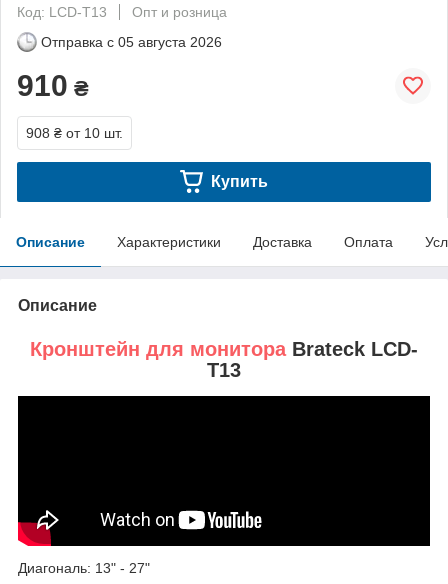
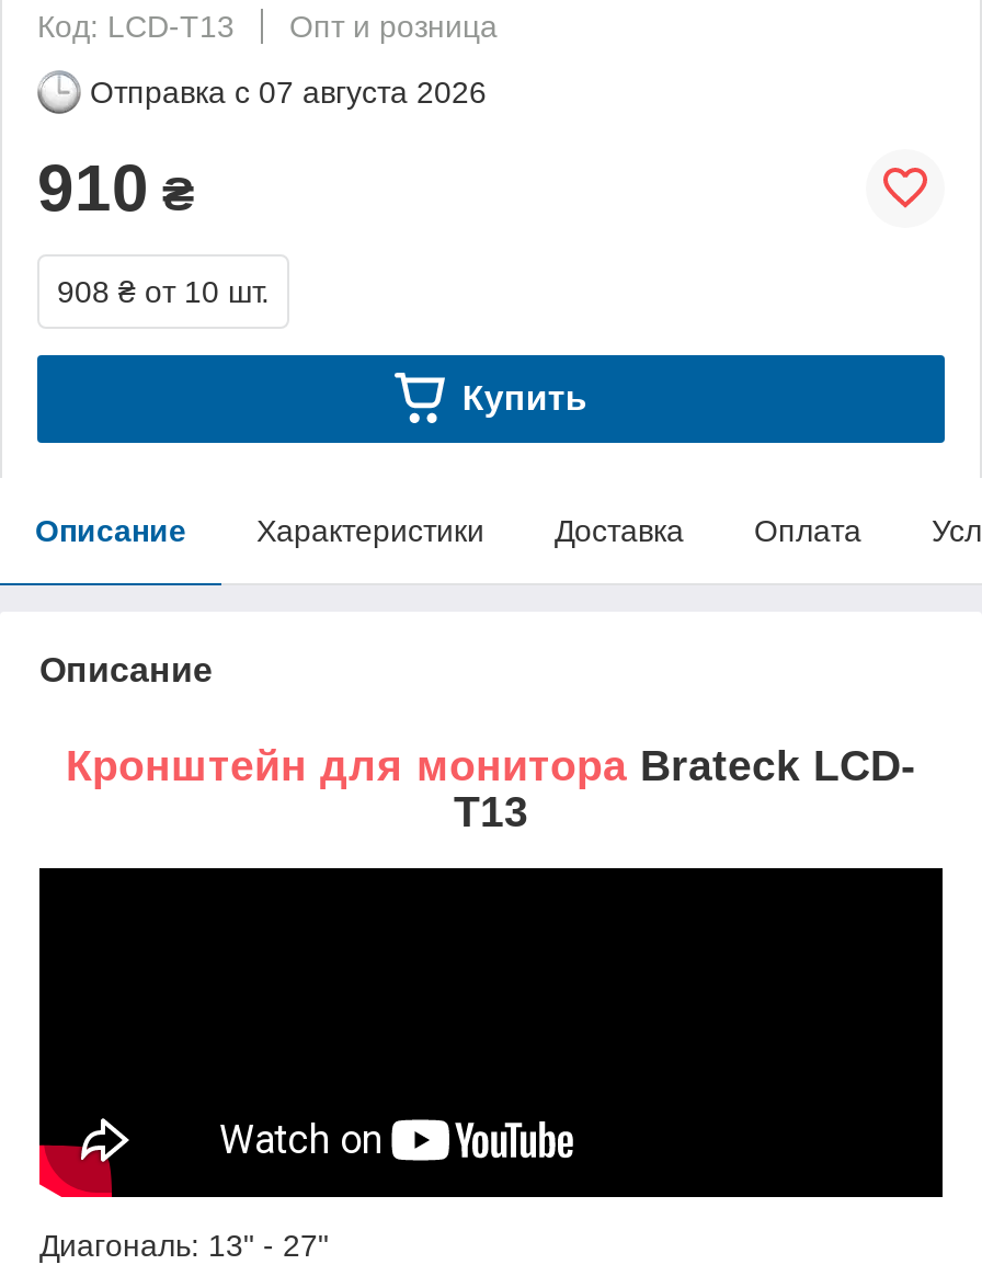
- Отправка с 05 августа 2026
+ Отправка с 07 августа 2026
